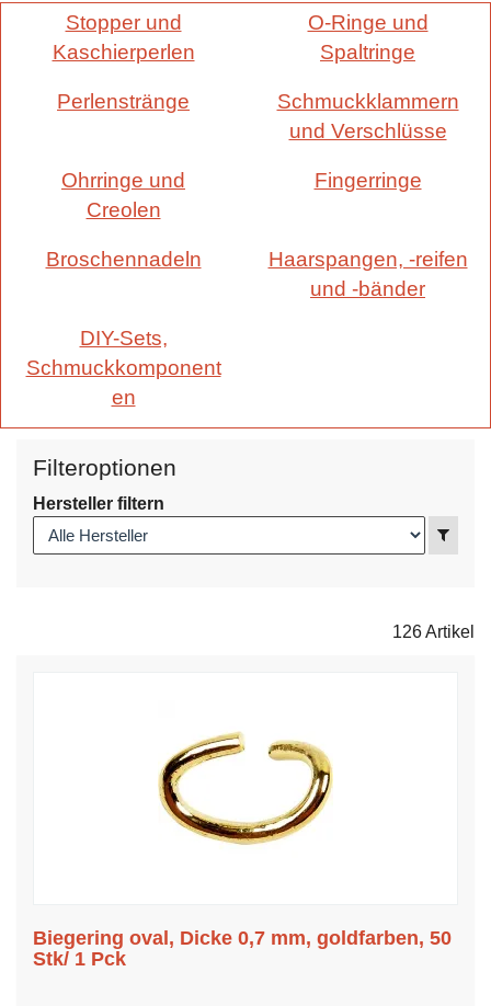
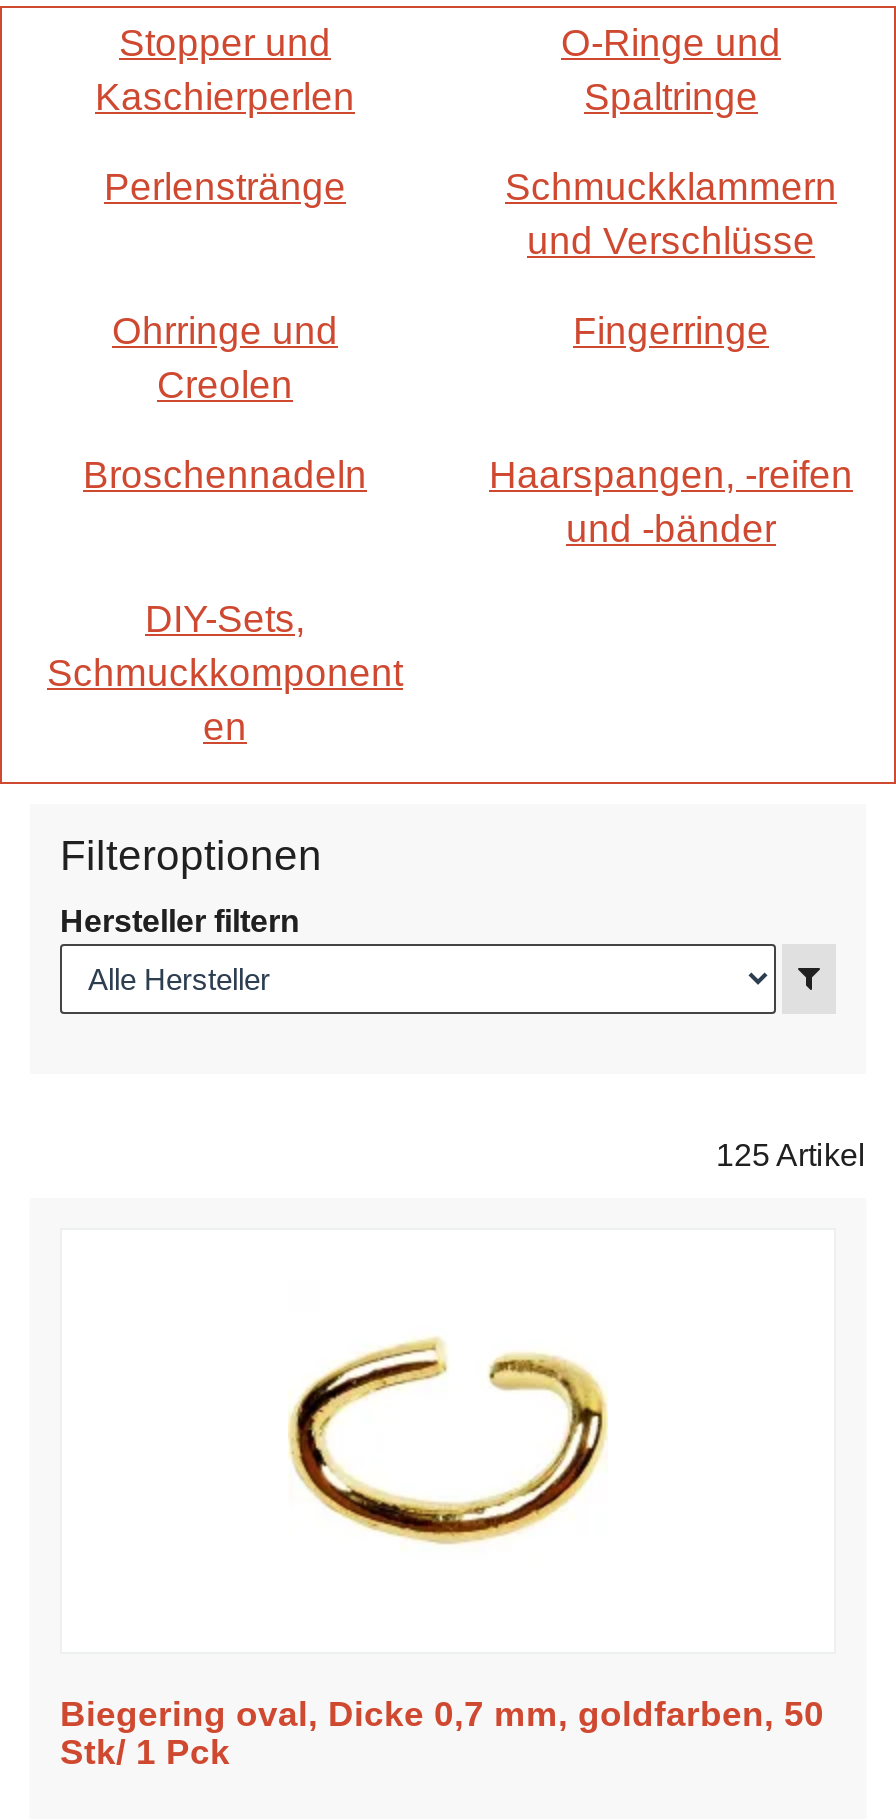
- 126 Artikel
+ 125 Artikel
